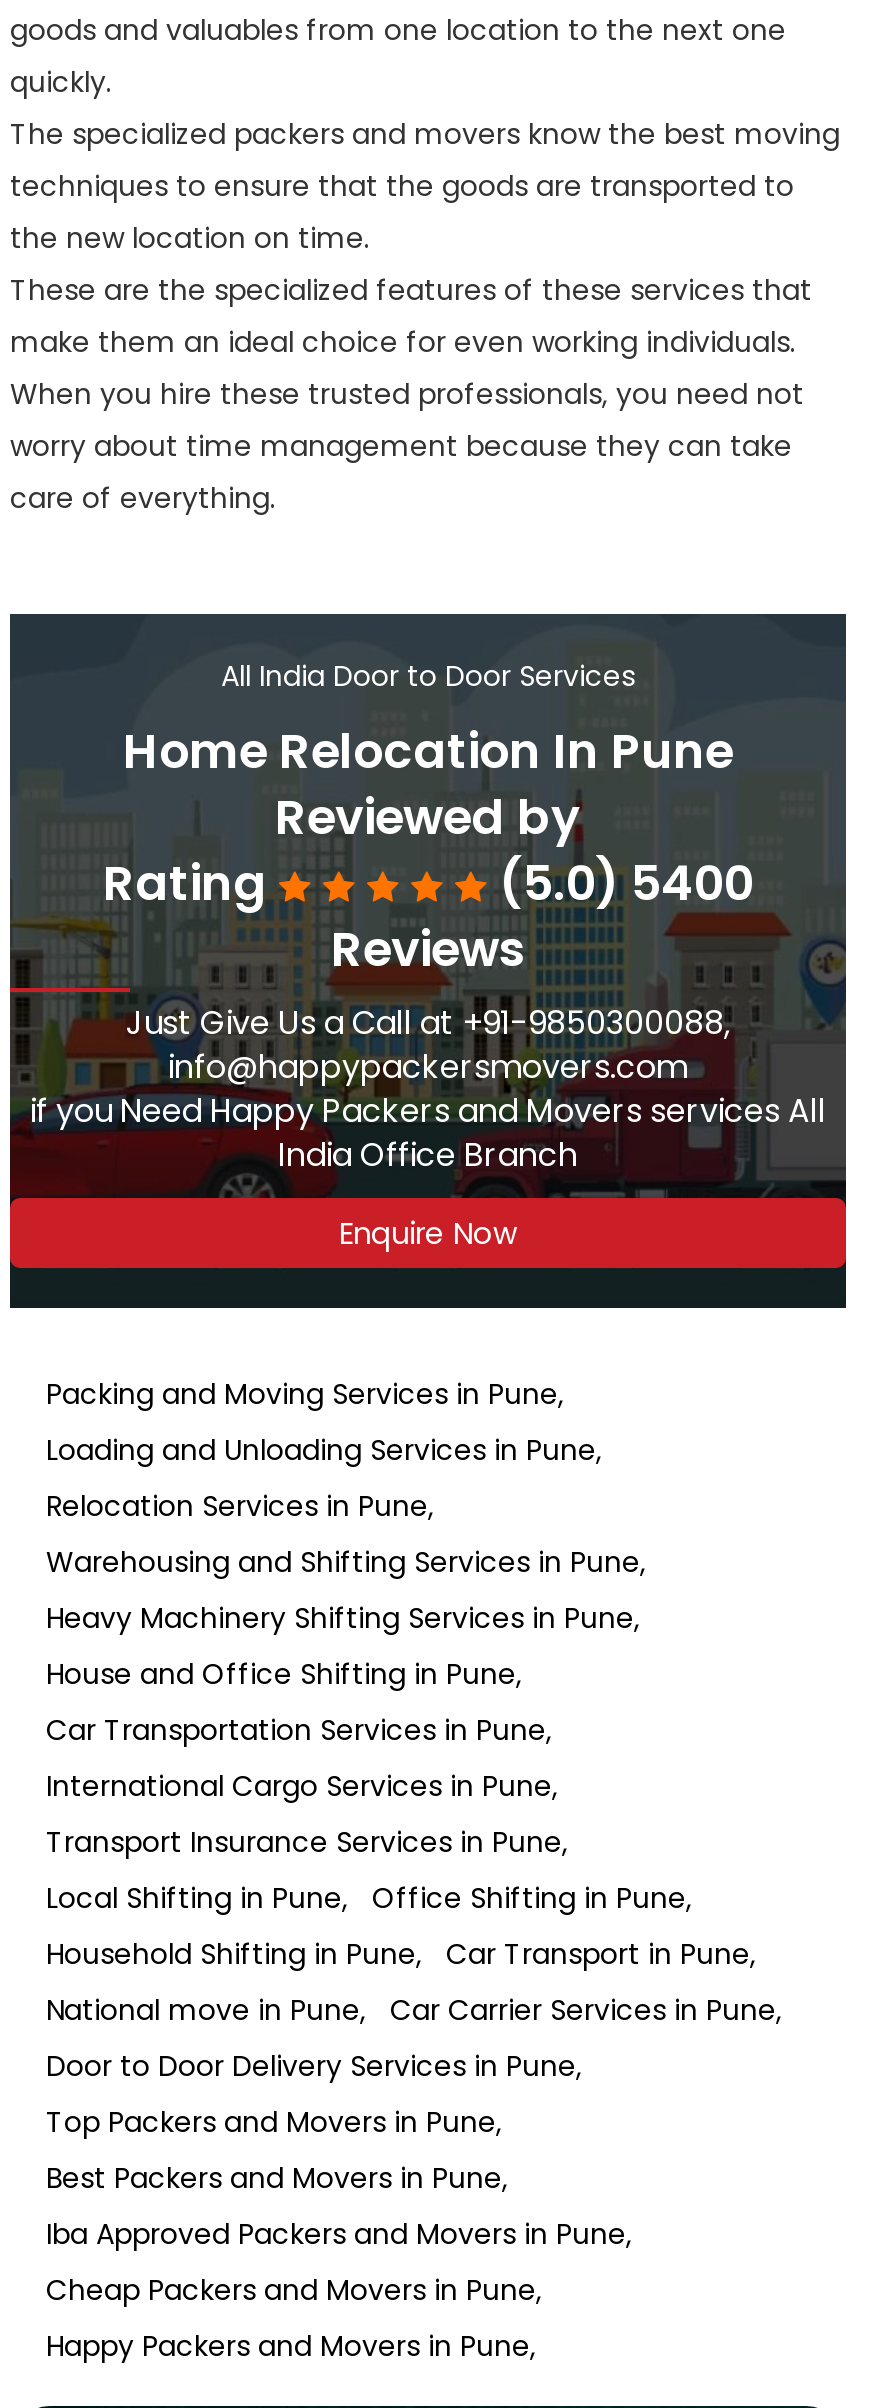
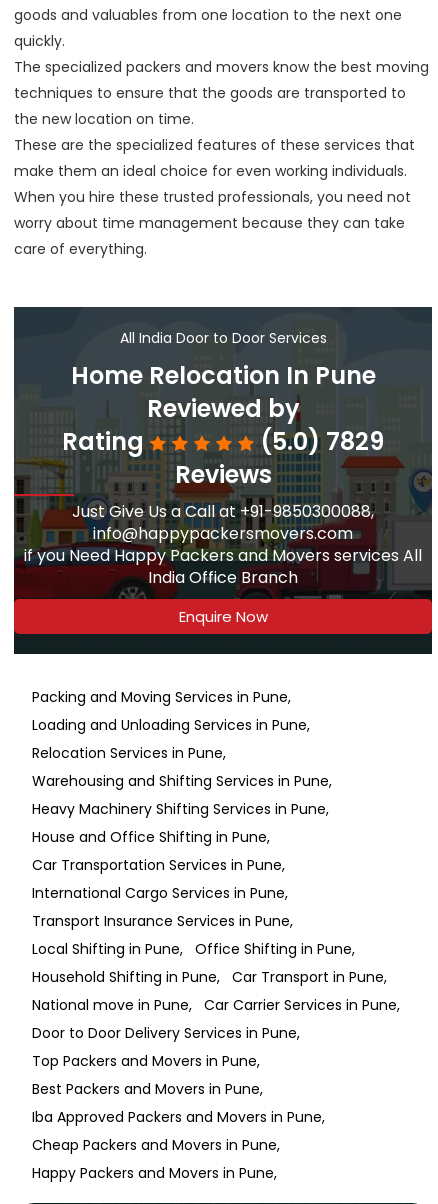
- (5.0) 5400
+ (5.0) 7829
